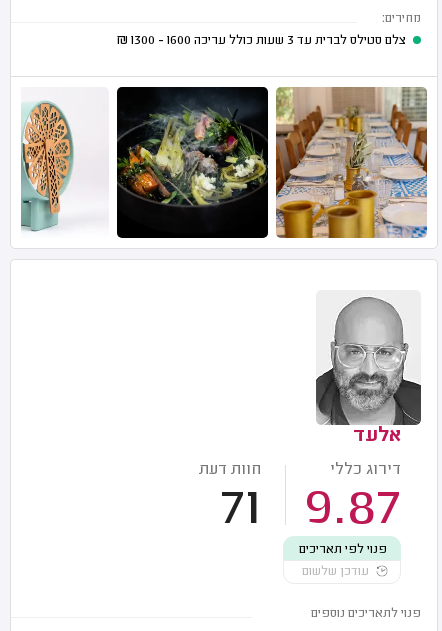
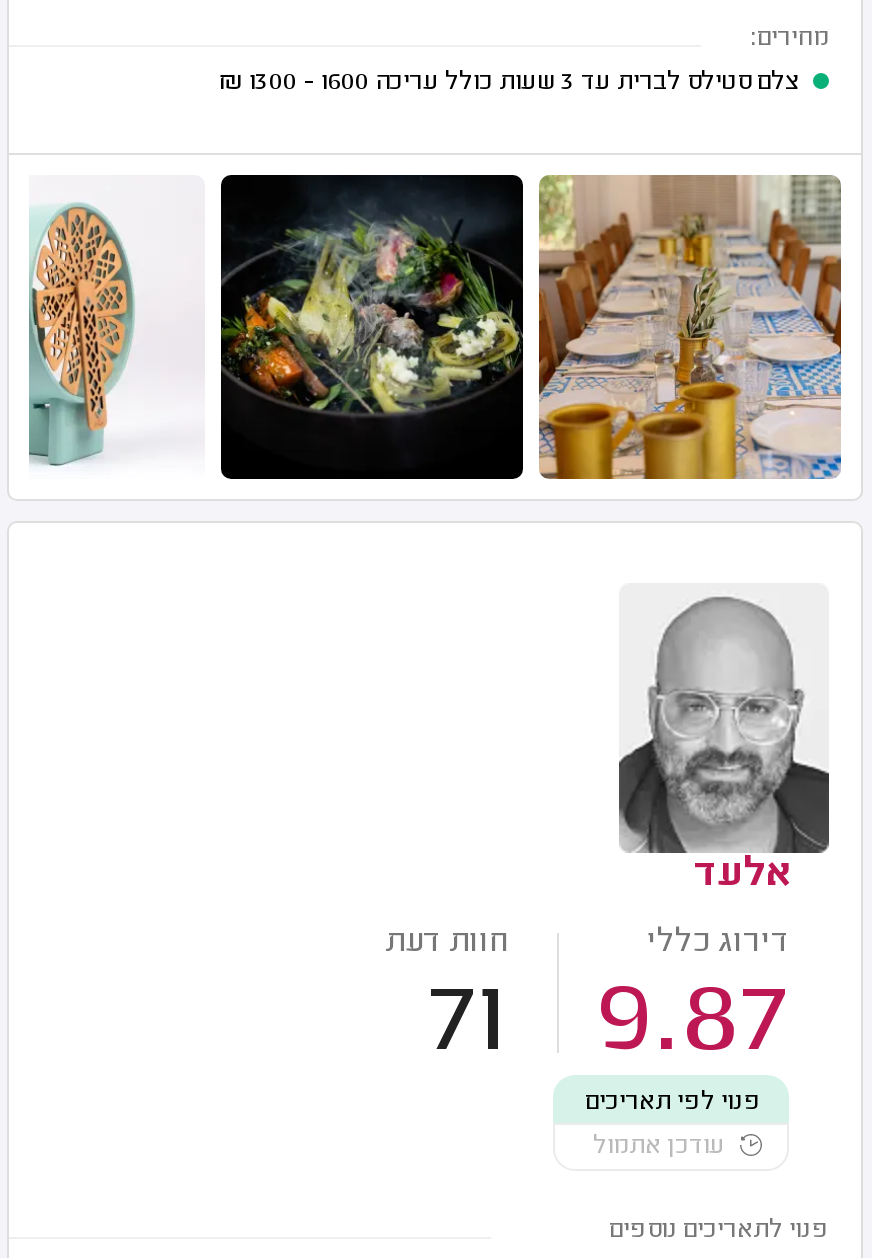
- עודכן שלשום
+ עודכן אתמול
